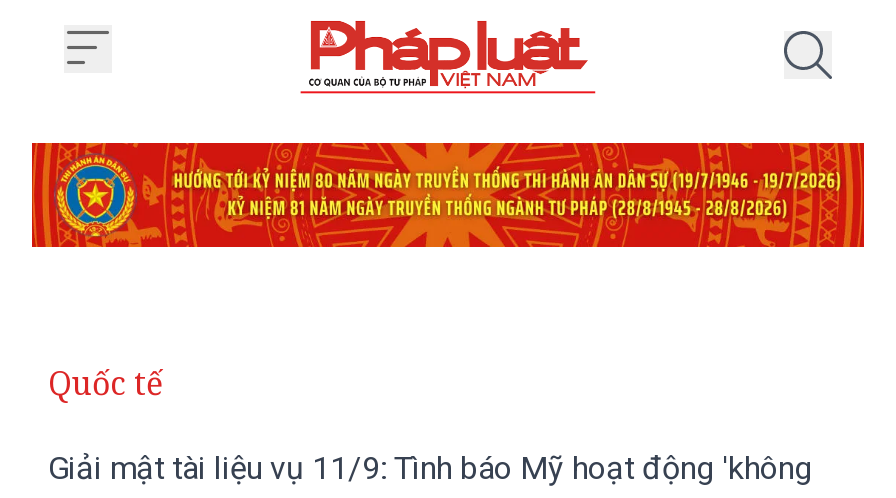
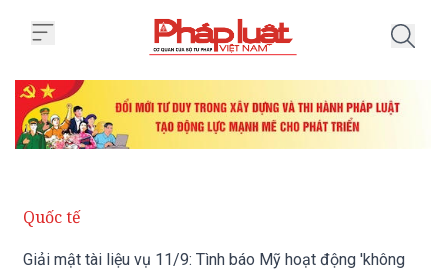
- [image]
+ [image]
